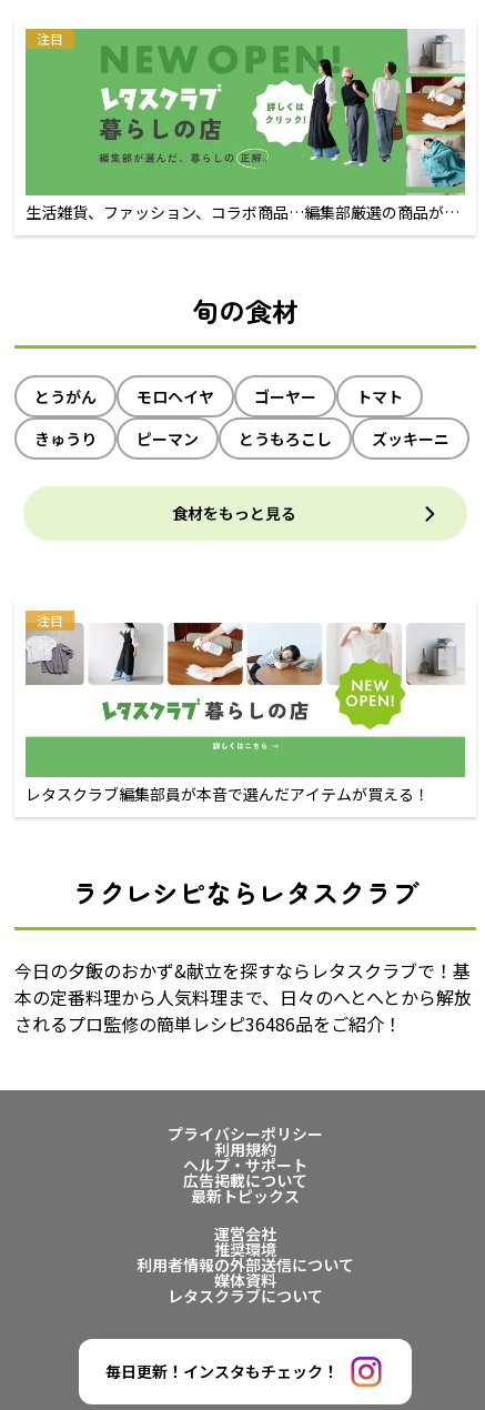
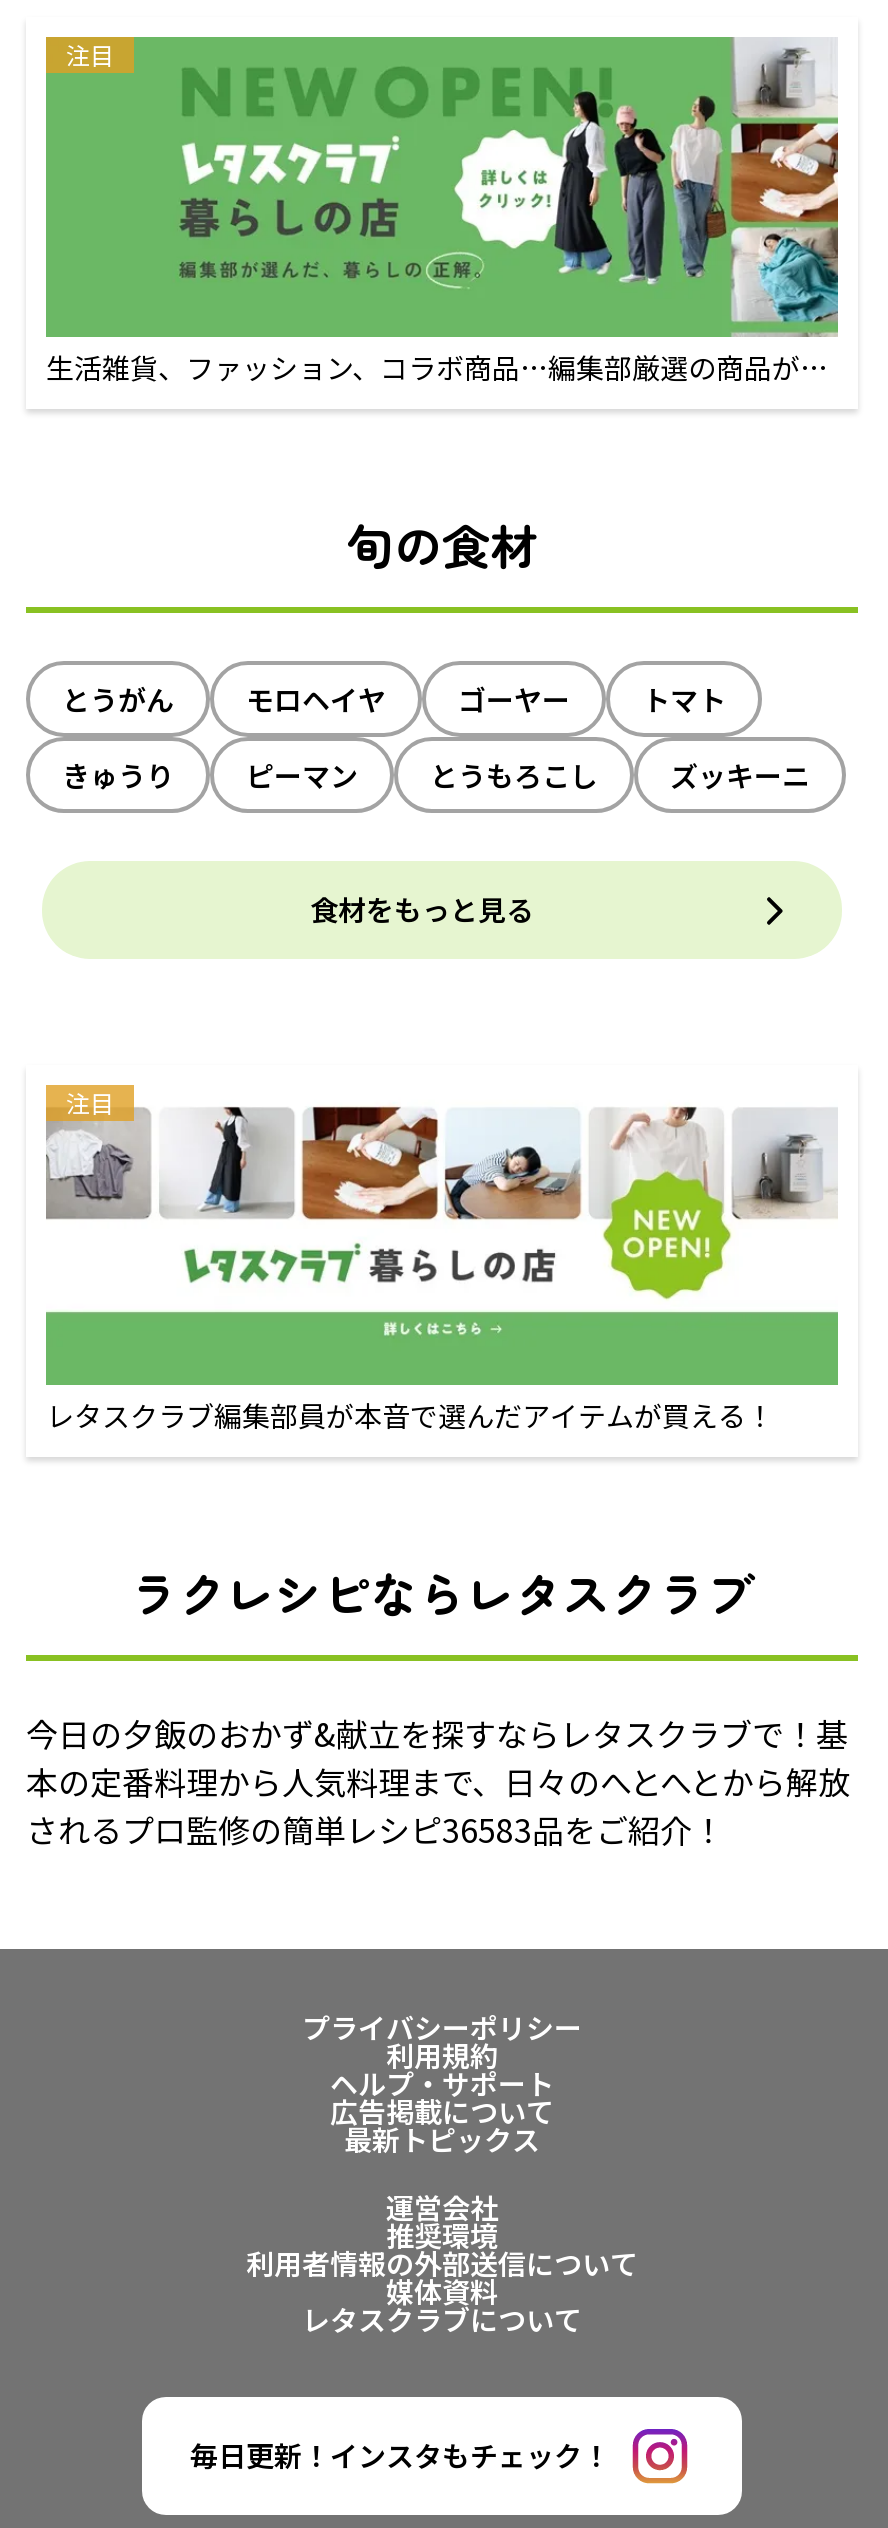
- されるプロ監修の簡単レシピ36486品をご紹介！
+ されるプロ監修の簡単レシピ36583品をご紹介！
